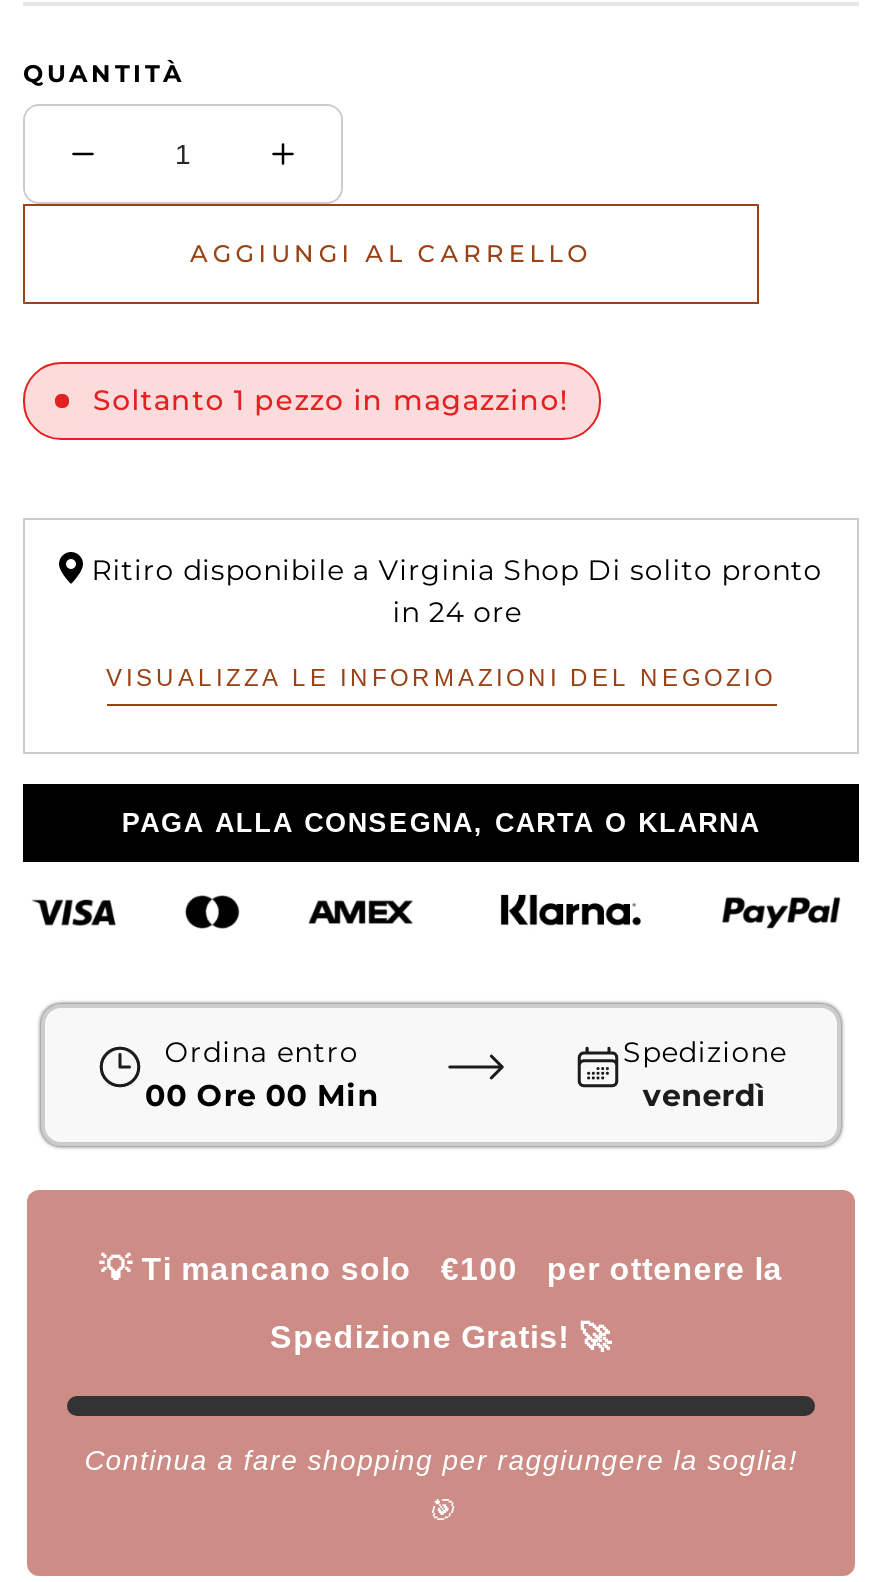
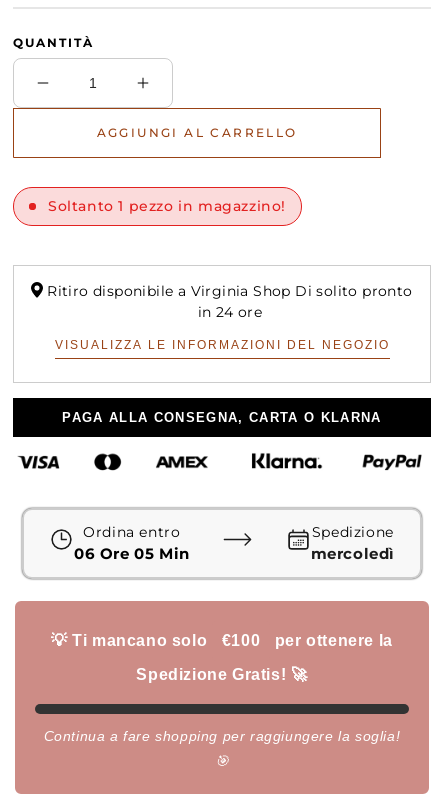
- 00 Ore 00 Min
+ 06 Ore 05 Min

- venerdì
+ mercoledì
